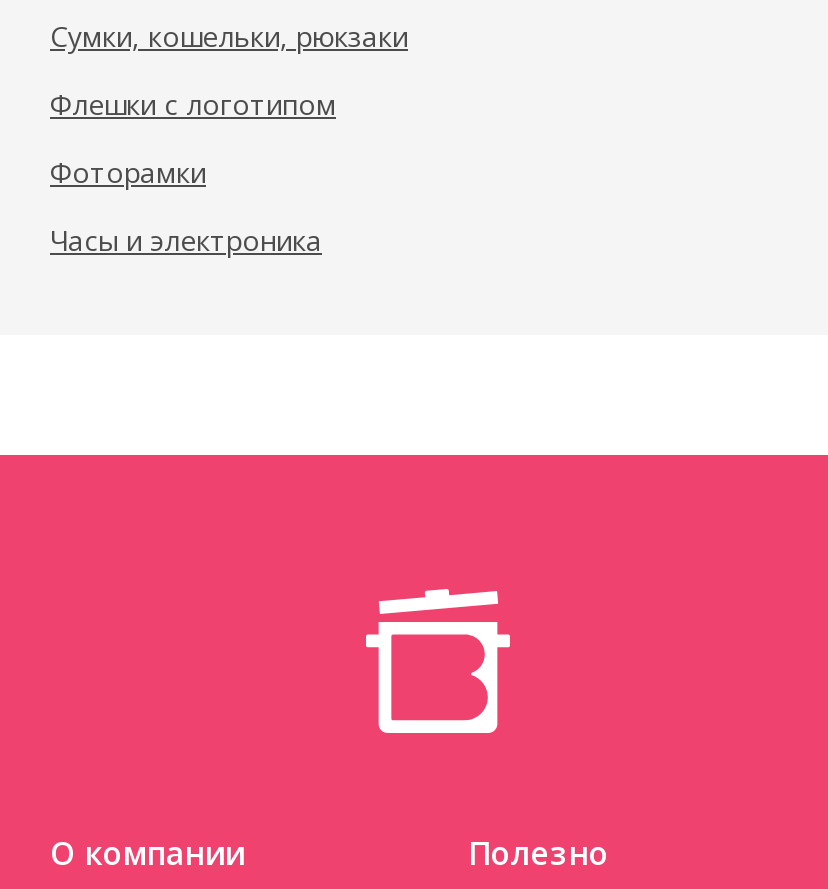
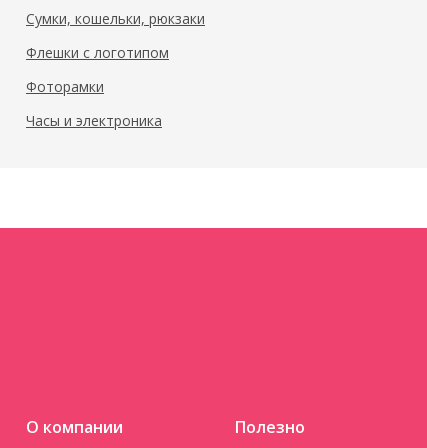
- [image]
